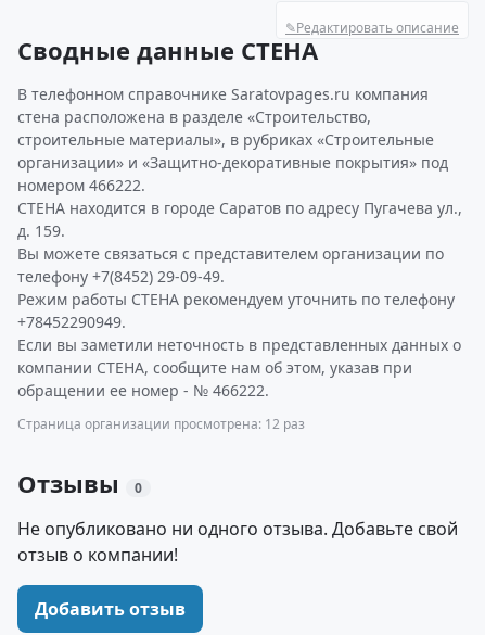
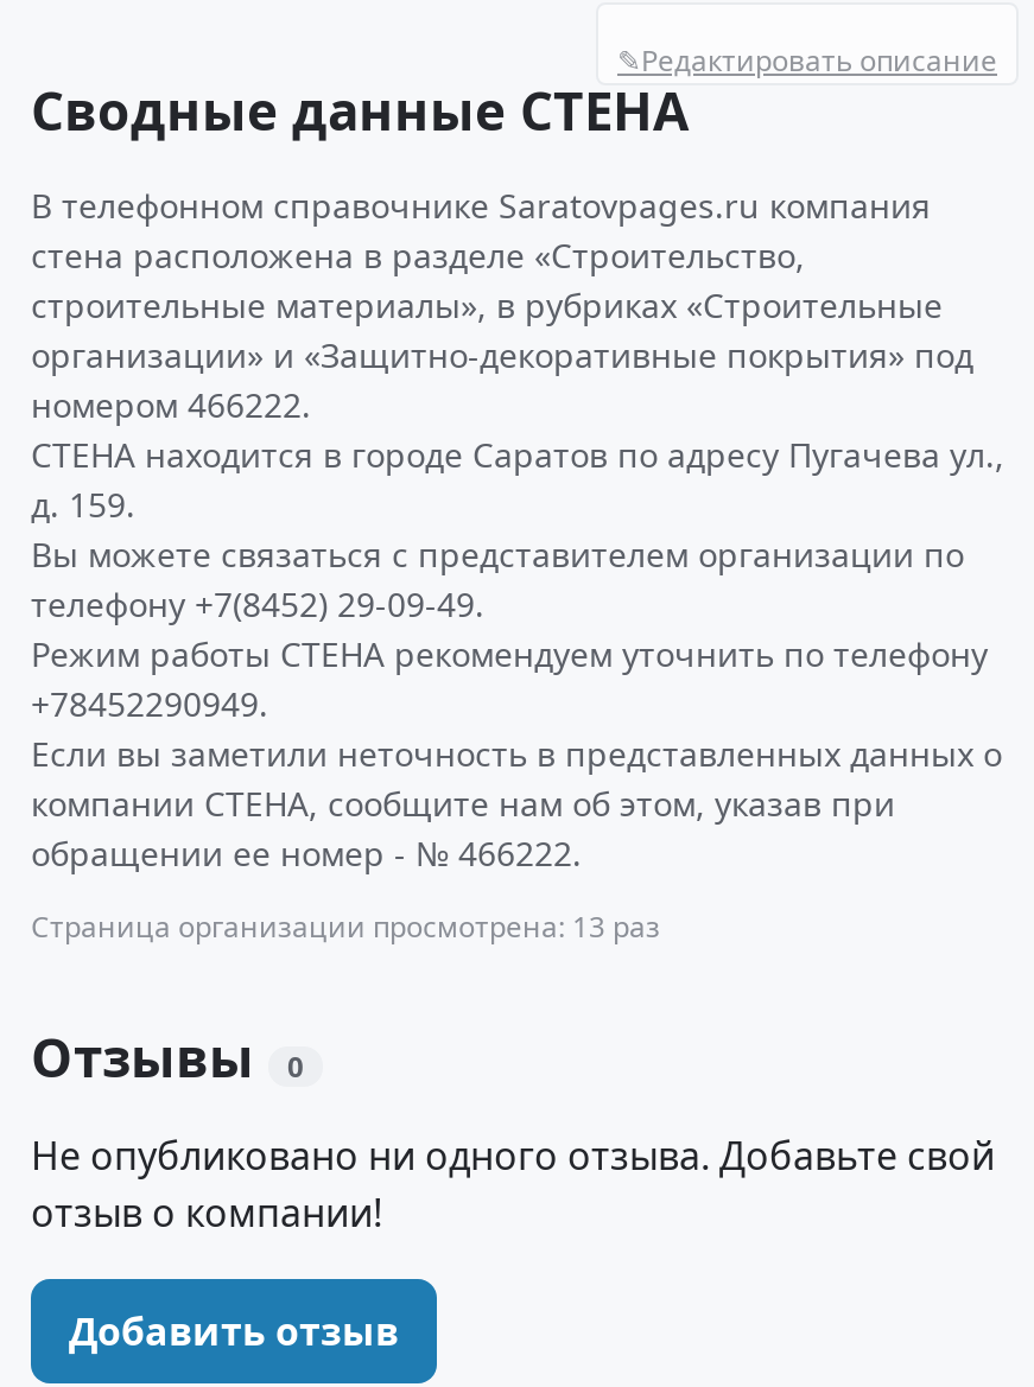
- Страница организации просмотрена: 12 раз
+ Страница организации просмотрена: 13 раз
